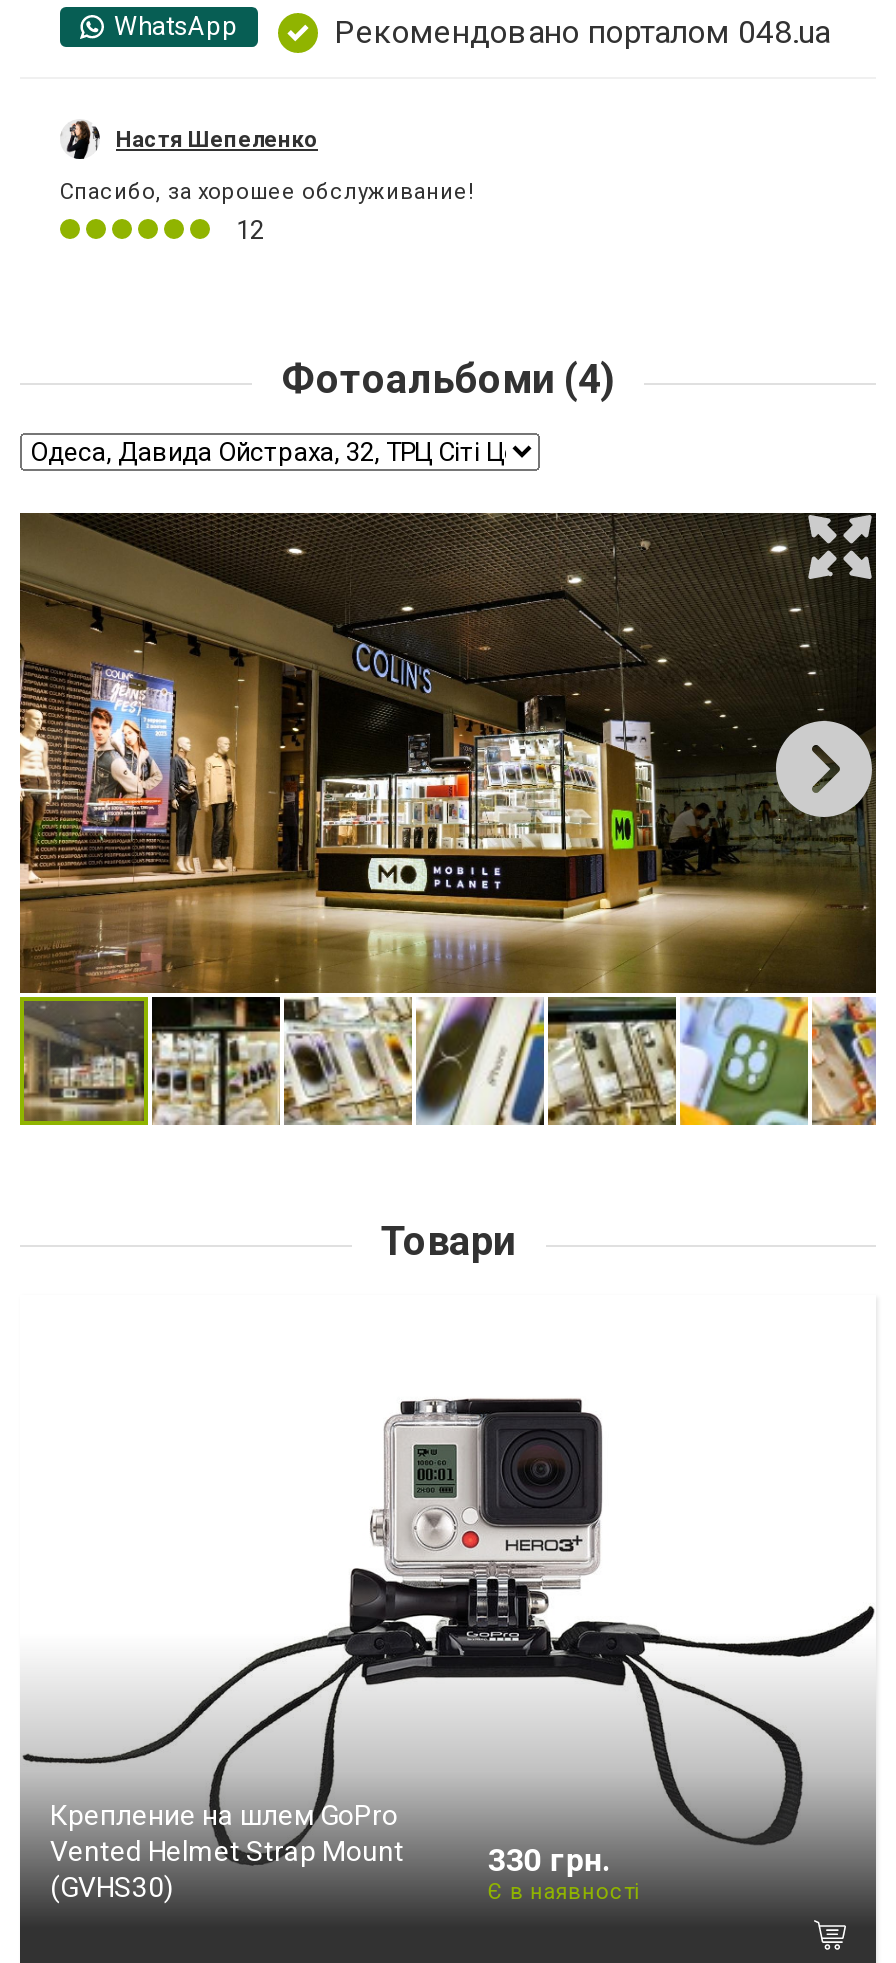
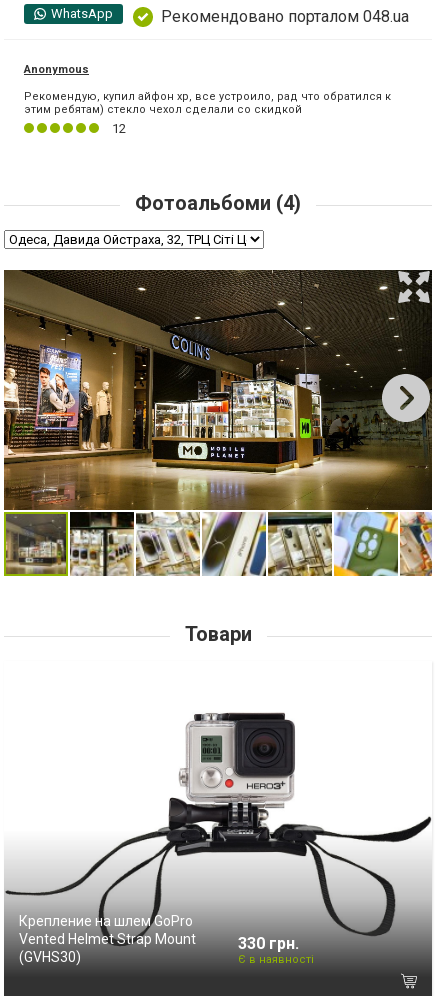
- Настя Шепеленко
+ Anonymous

- Спасибо, за хорошее обслуживание!
+ Рекомендую, купил айфон хр, все устроило, рад что обратился к
+ этим ребятам) стекло чехол сделали со скидкой
